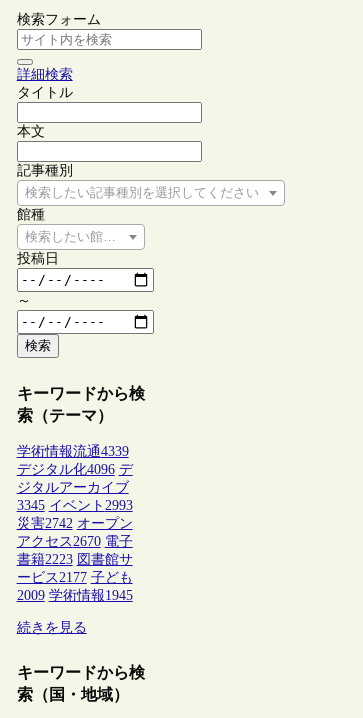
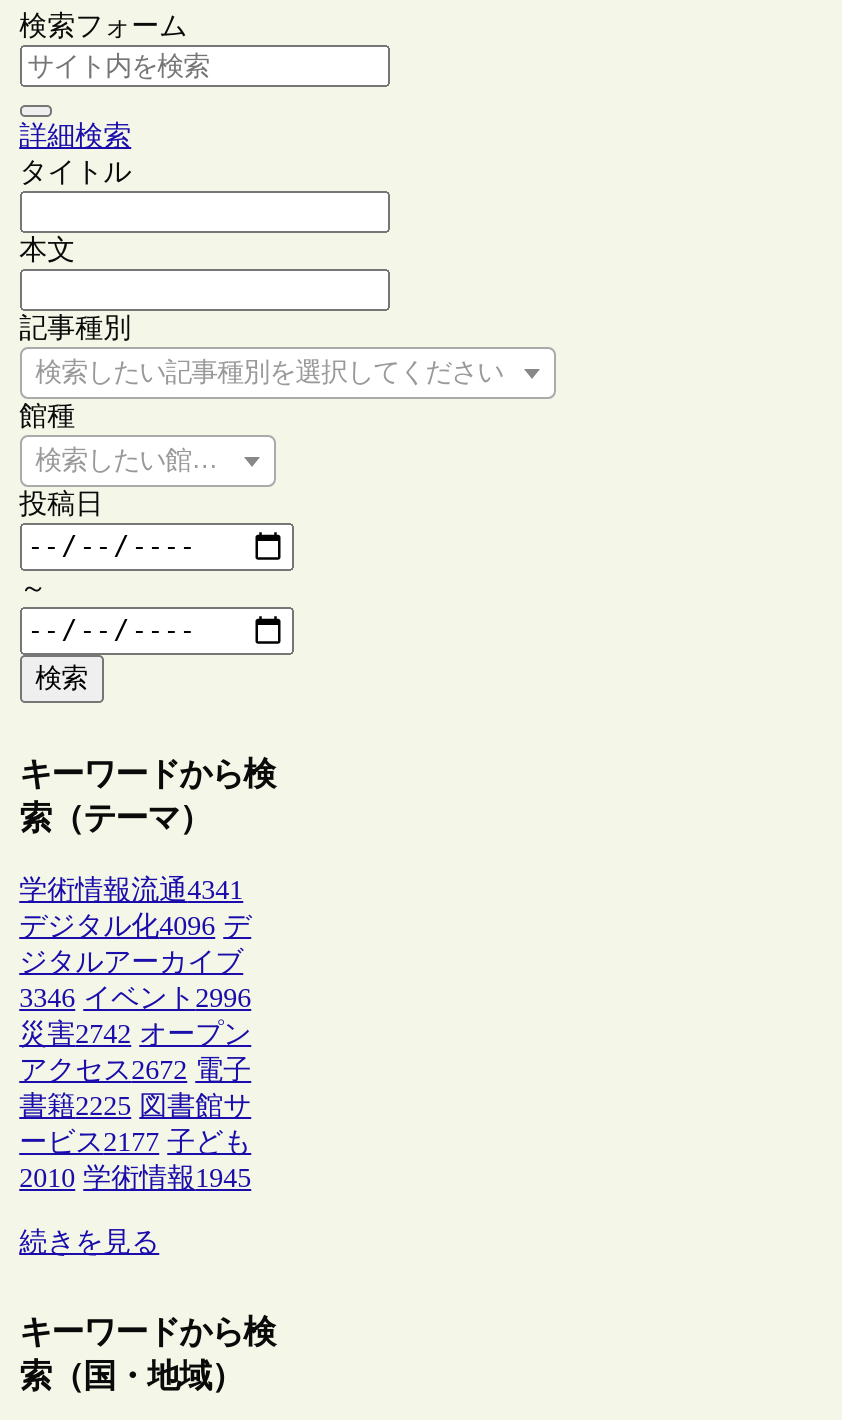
- 学術情報流通4339
+ 学術情報流通4341

- 3345 イベント2993
+ 3346 イベント2996

- アクセス2670 電子
+ アクセス2672 電子

- 書籍2223 図書館サ
+ 書籍2225 図書館サ

- 2009 学術情報1945
+ 2010 学術情報1945
